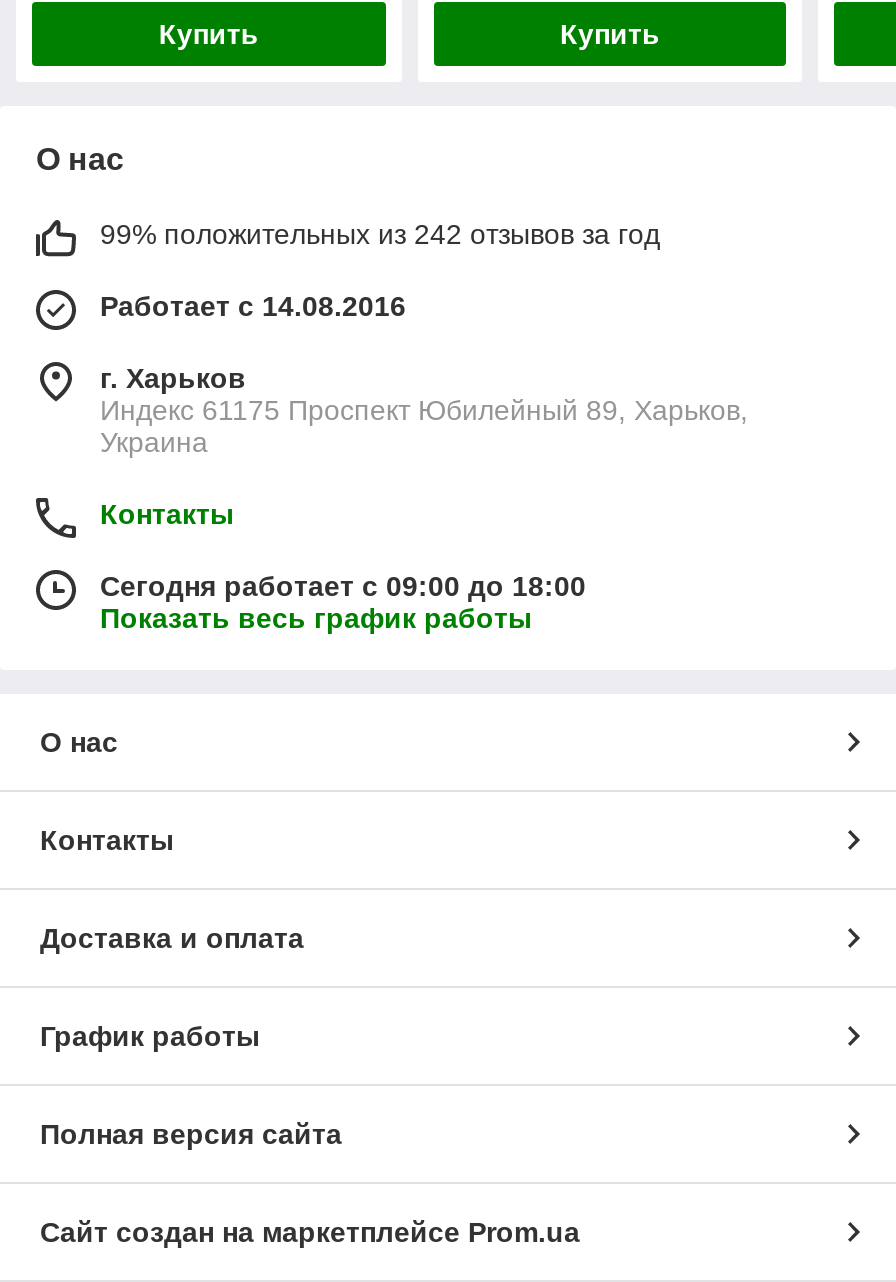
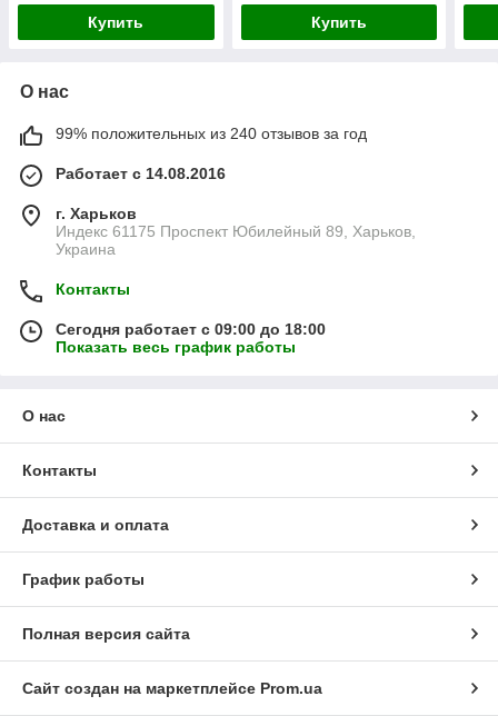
- 99% положительных из 242 отзывов за год
+ 99% положительных из 240 отзывов за год
